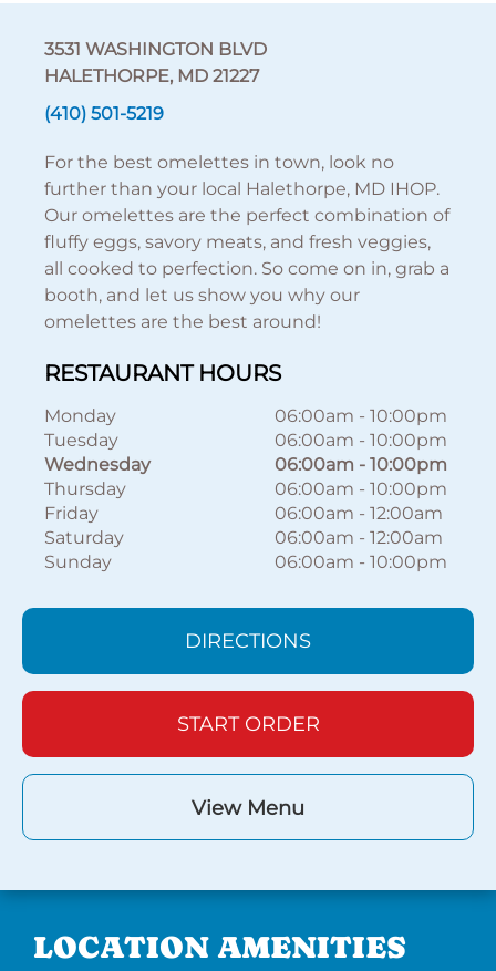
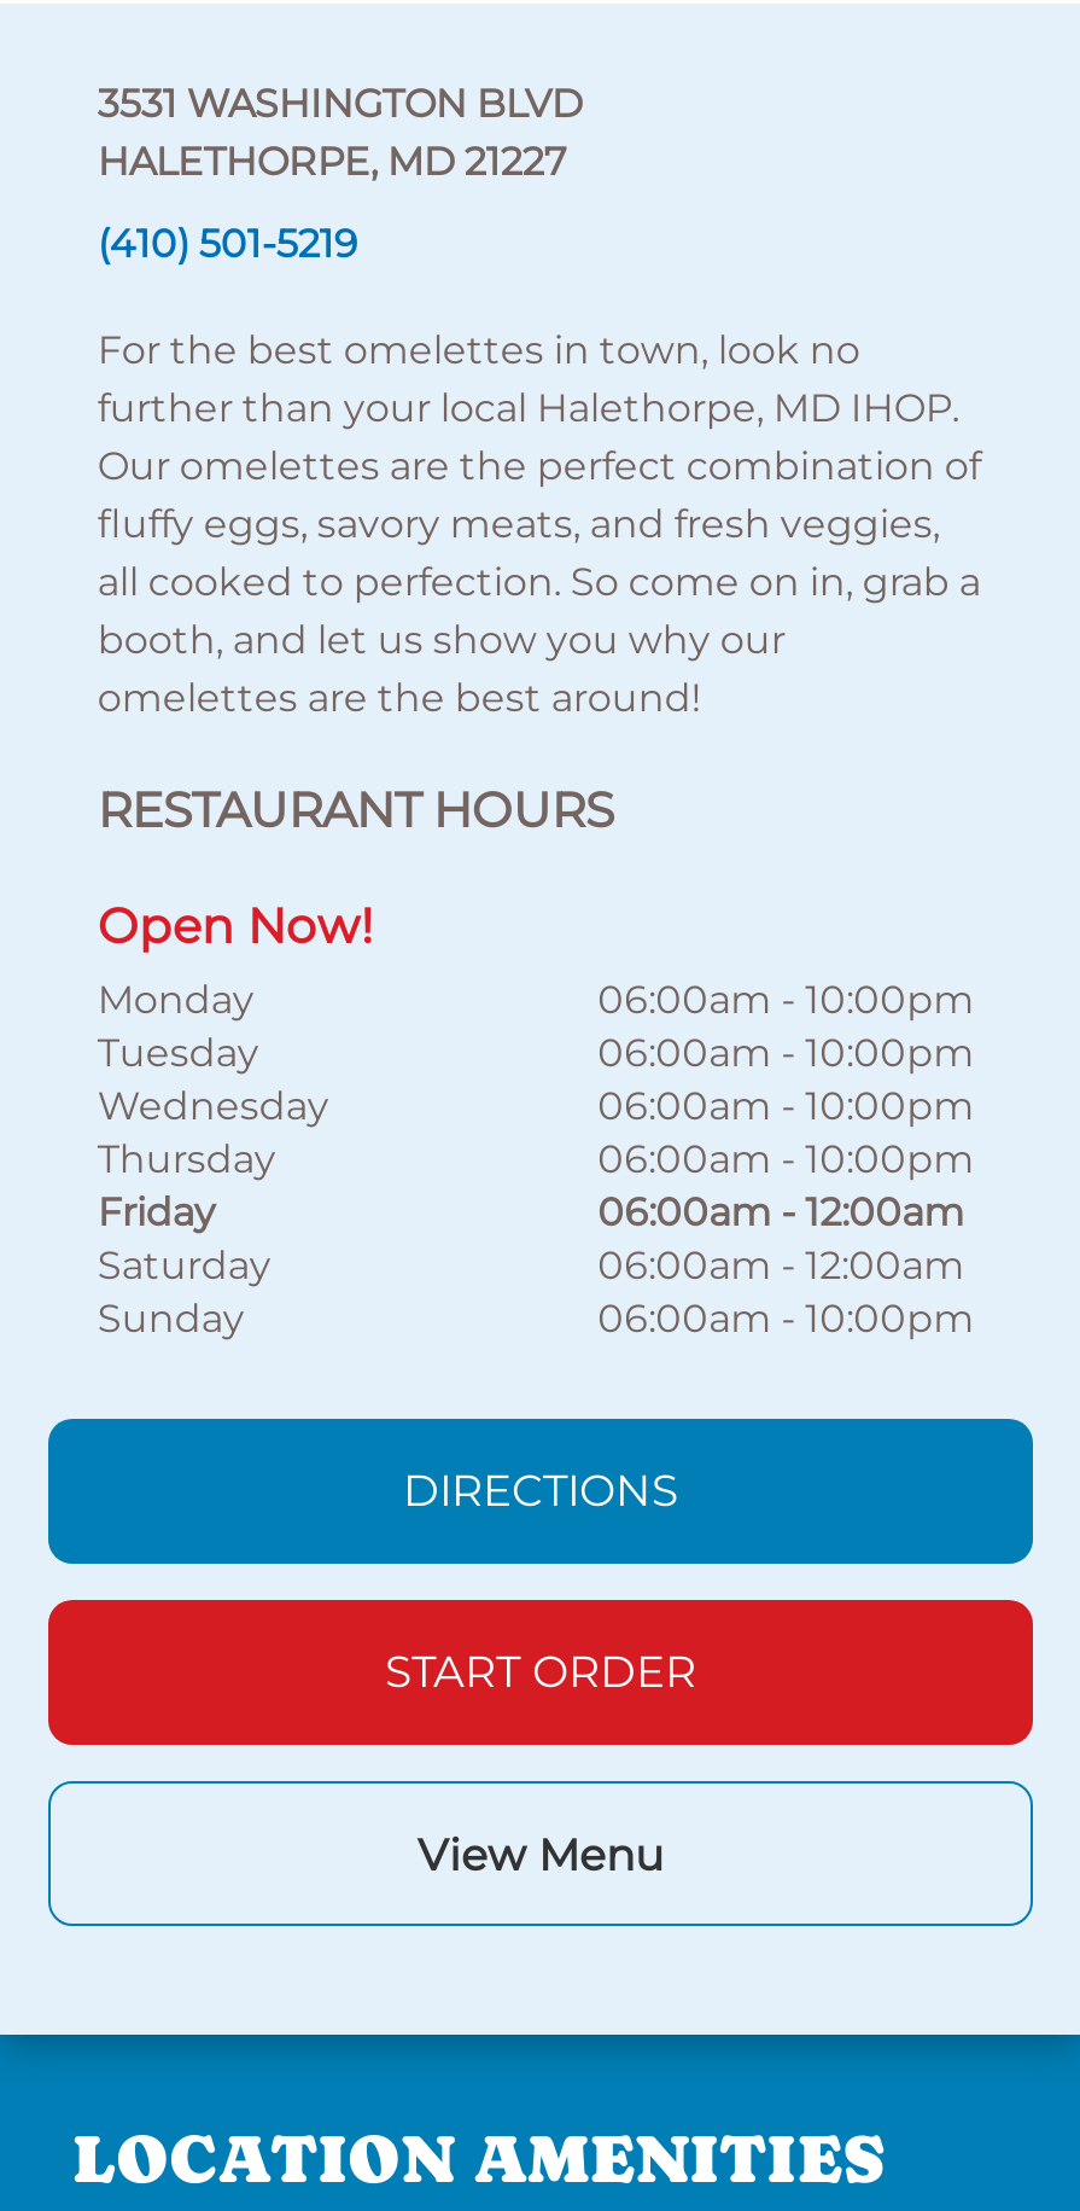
+ Open Now!
